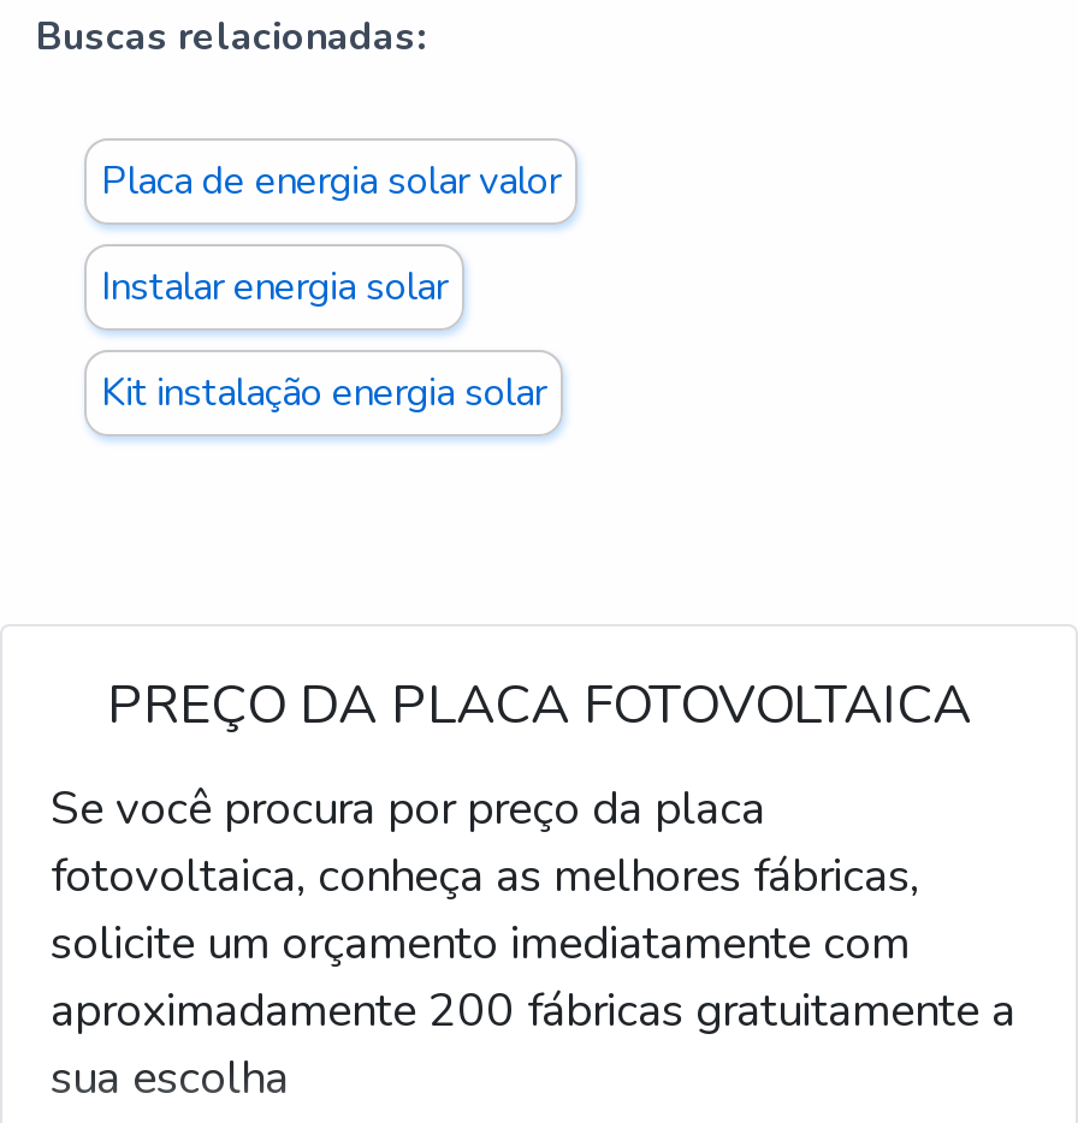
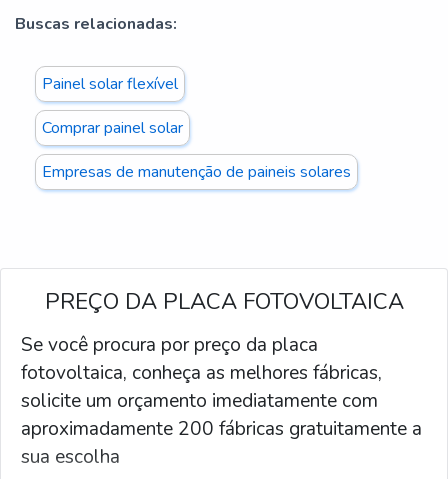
- Placa de energia solar valor
+ Painel solar flexível

- Instalar energia solar
+ Comprar painel solar

- Kit instalação energia solar
+ Empresas de manutenção de paineis solares
